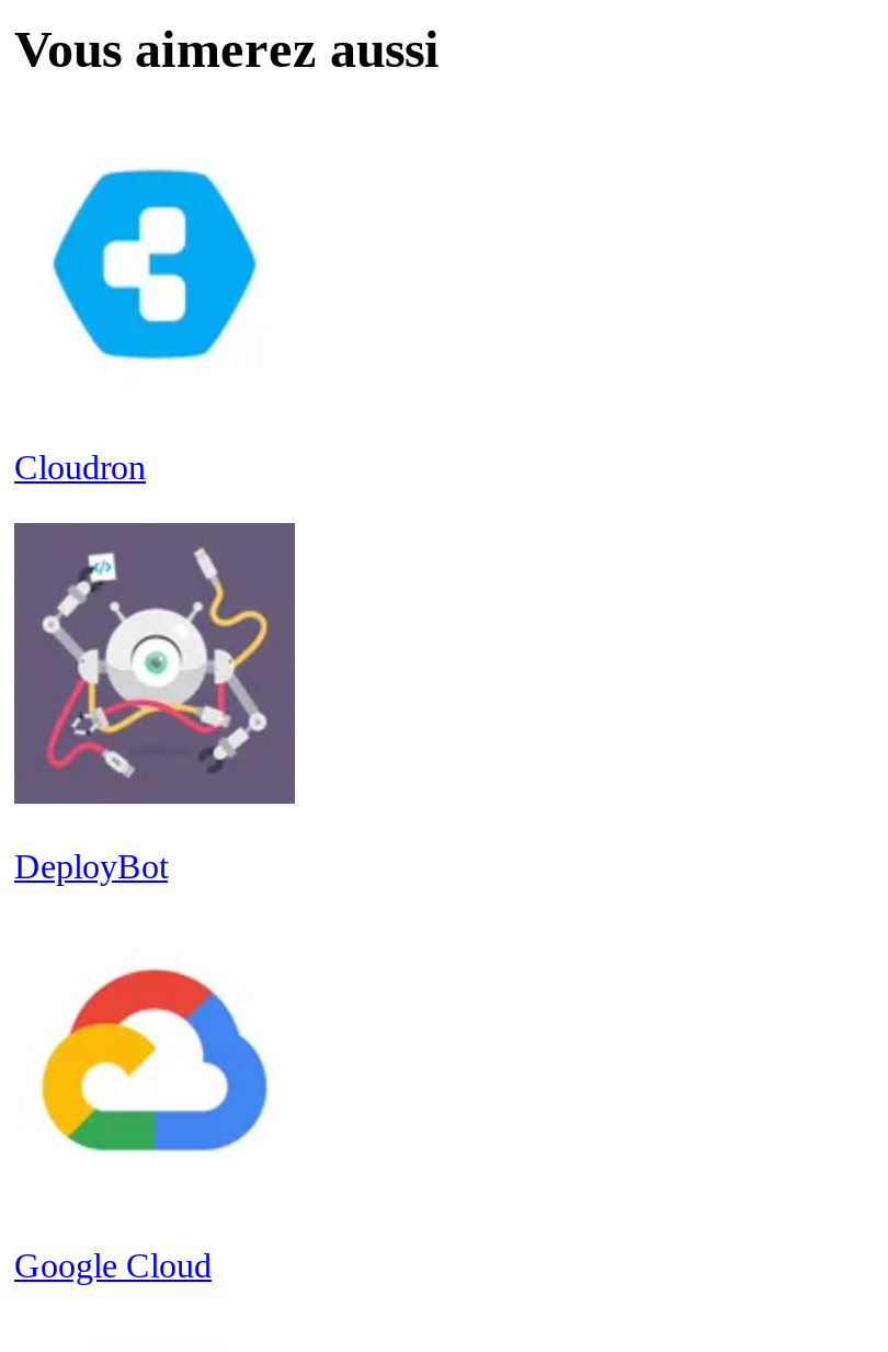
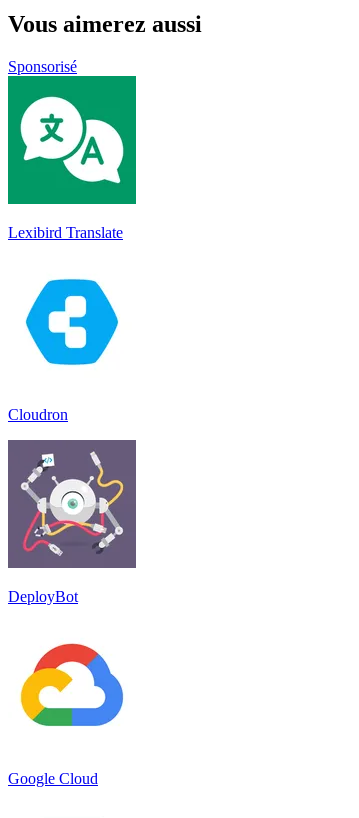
+ [image]
+ Lexibird Translate

+ Sponsorisé
